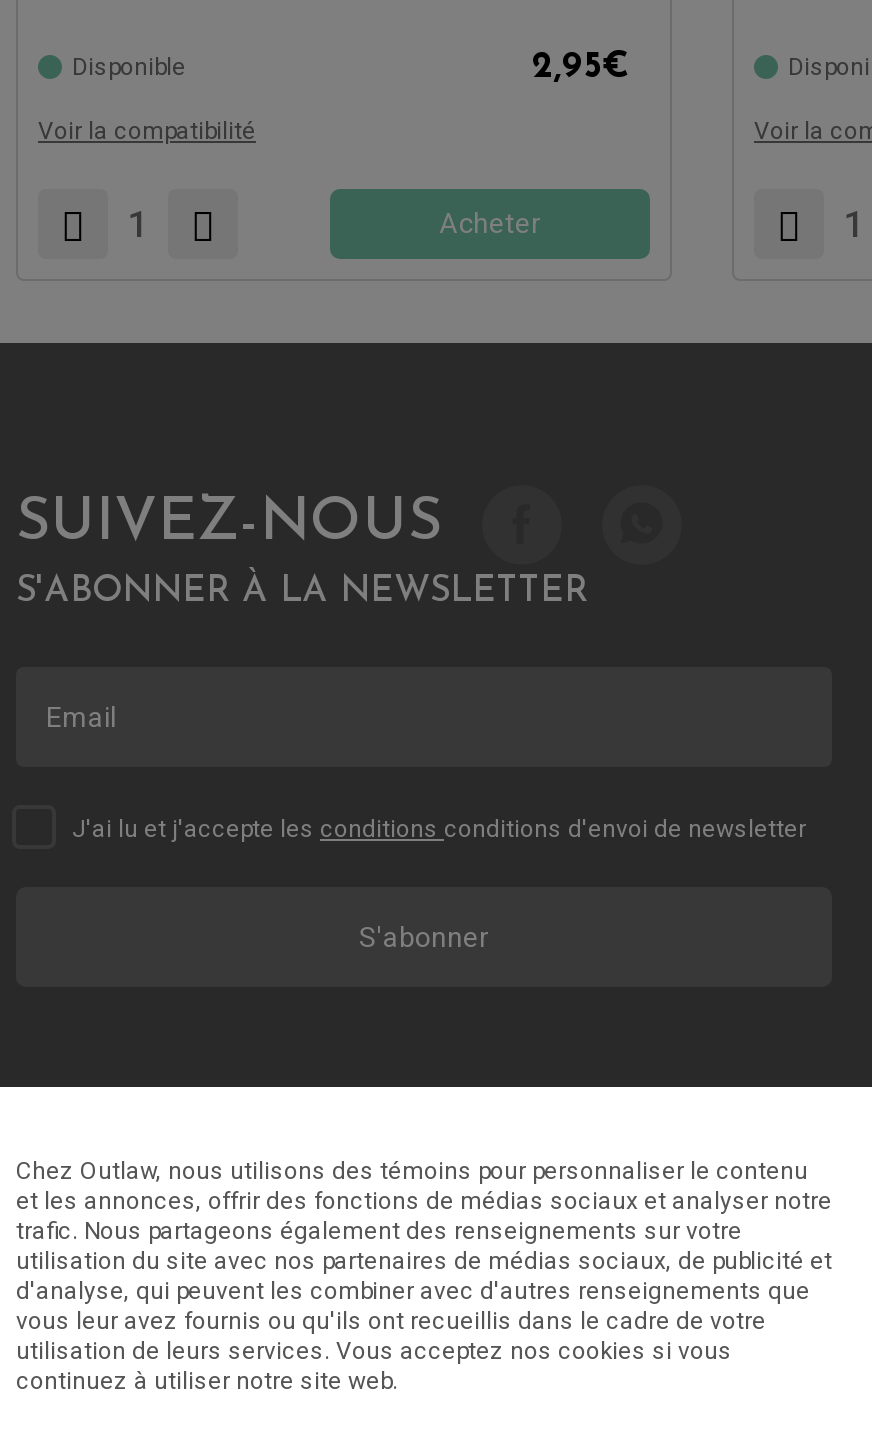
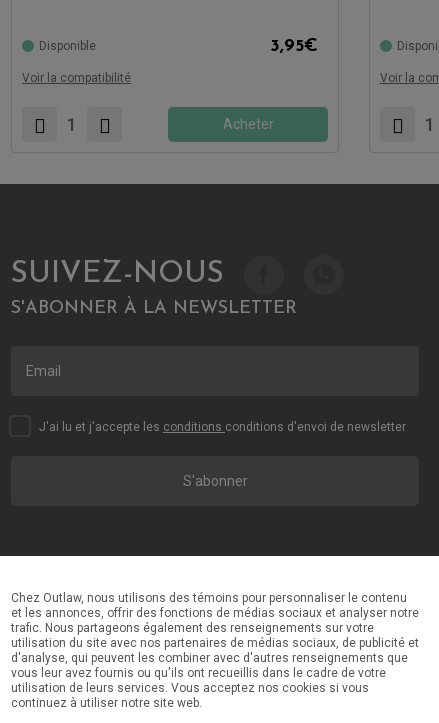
- 2,95€
+ 3,95€
